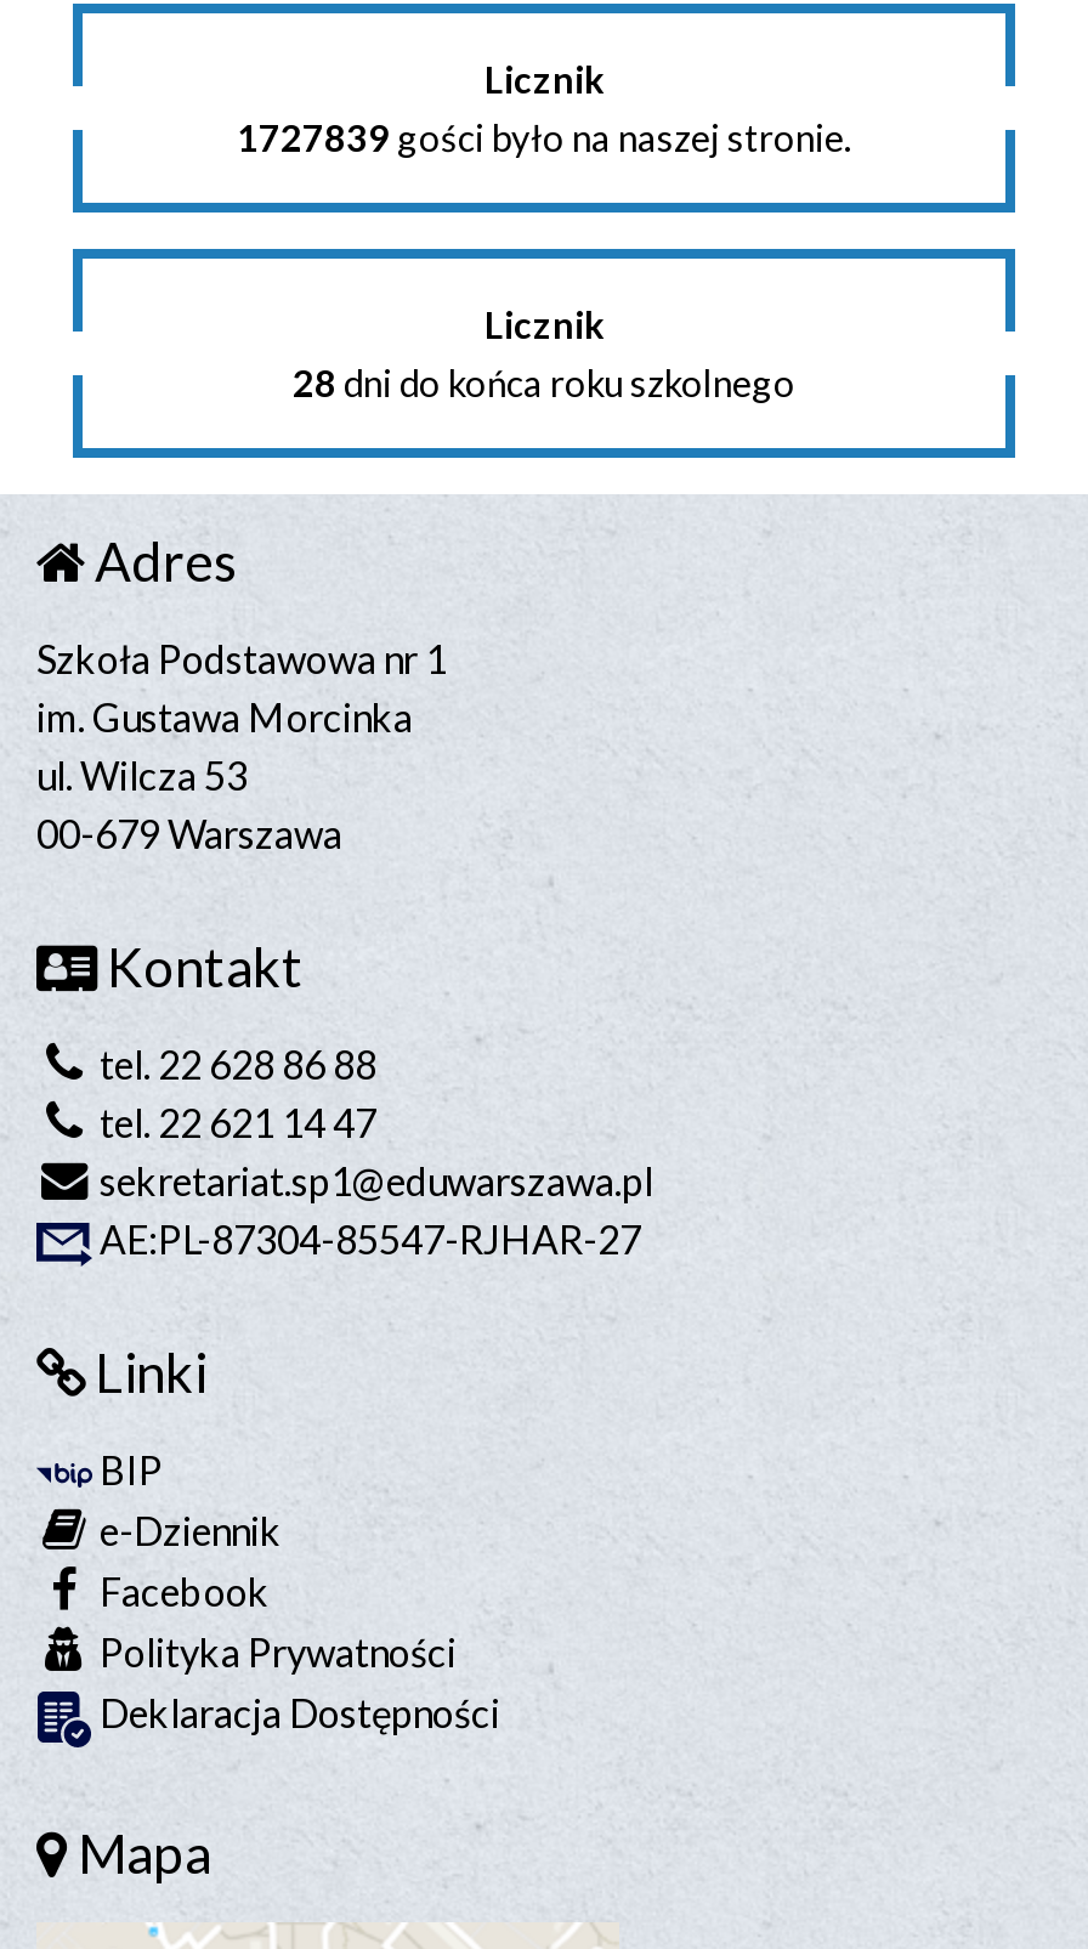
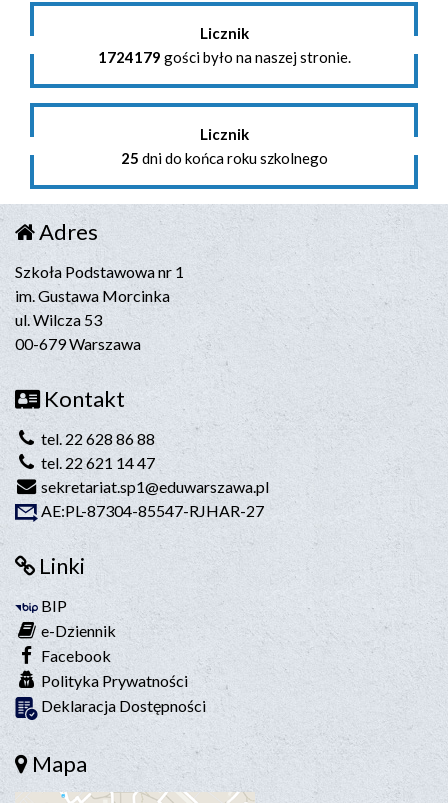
- 1727839 gości było na naszej stronie.
+ 1724179 gości było na naszej stronie.

- 28 dni do końca roku szkolnego
+ 25 dni do końca roku szkolnego
